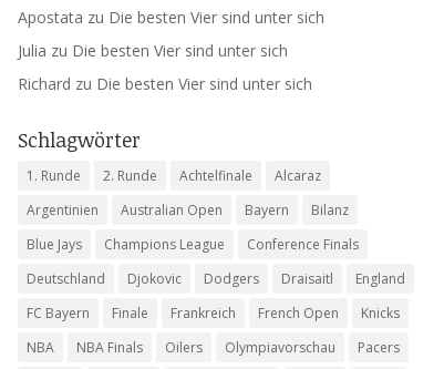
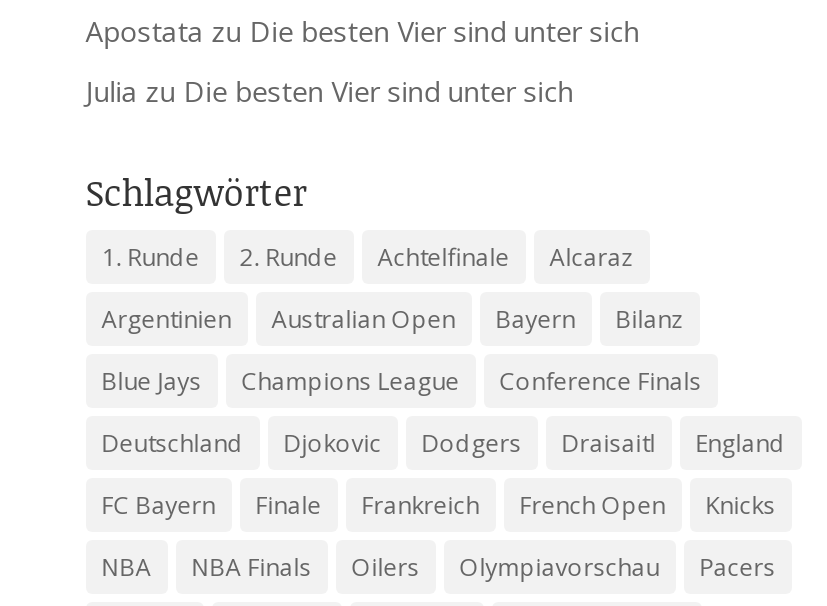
- Richard zu Die besten Vier sind unter sich
